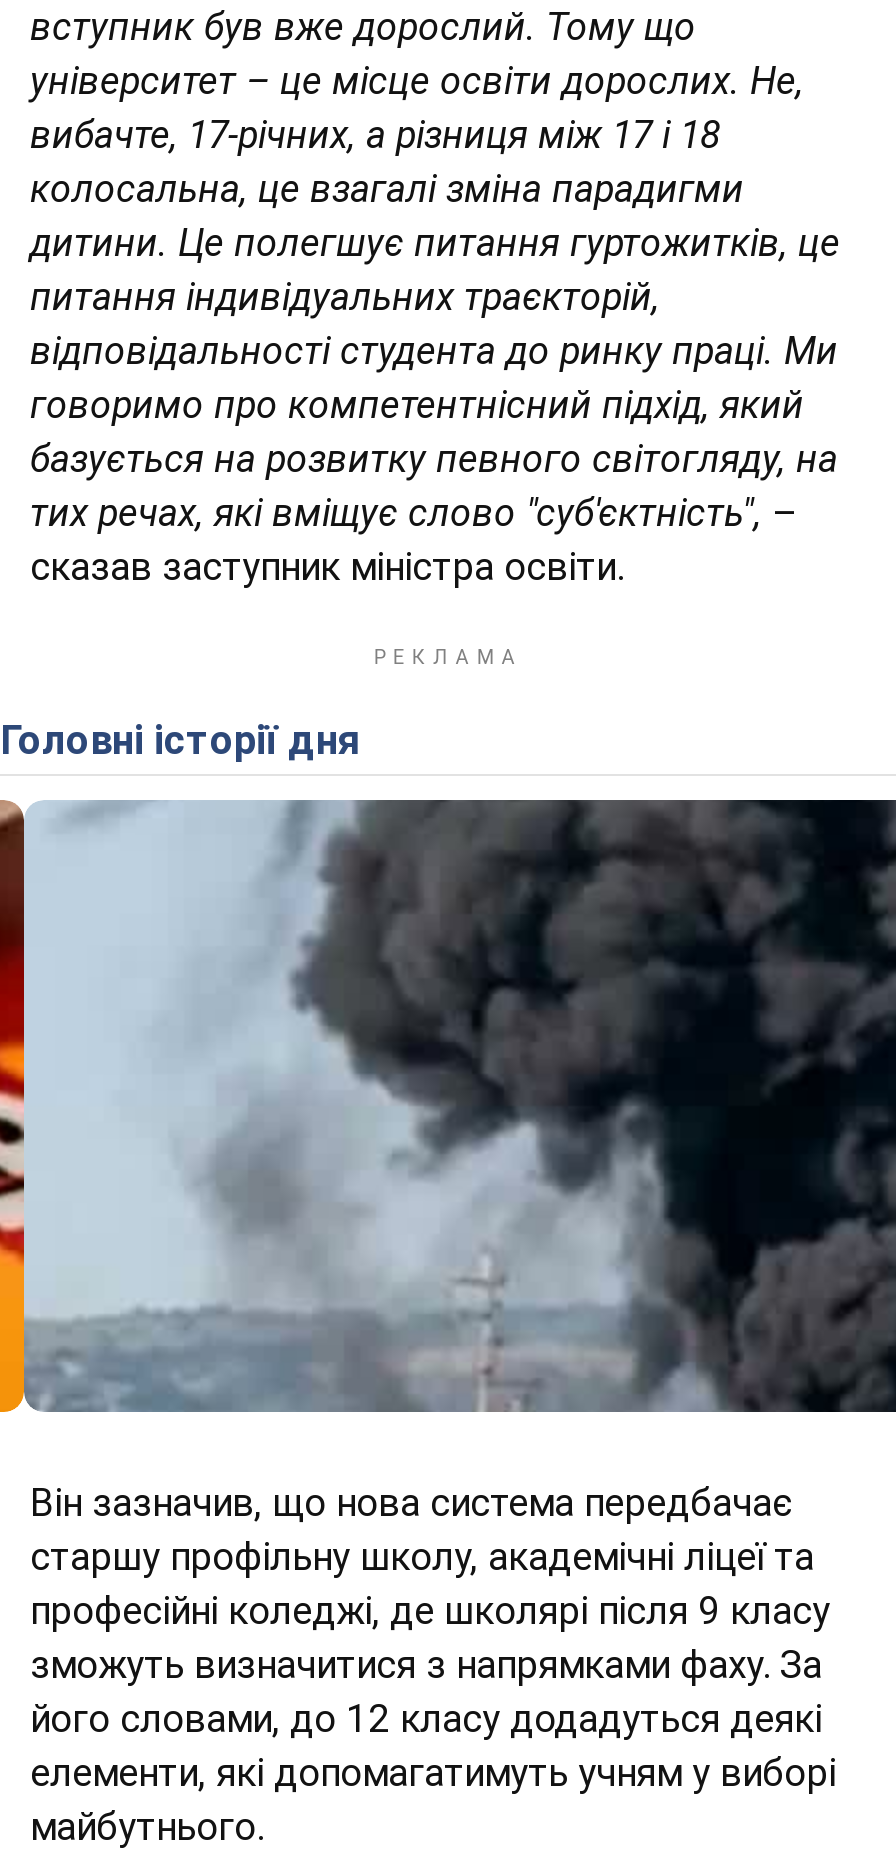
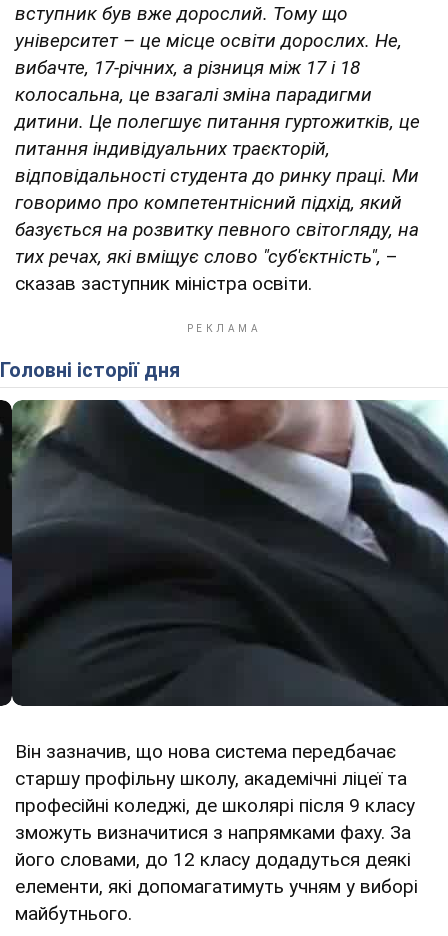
- [image]
+ [image]
